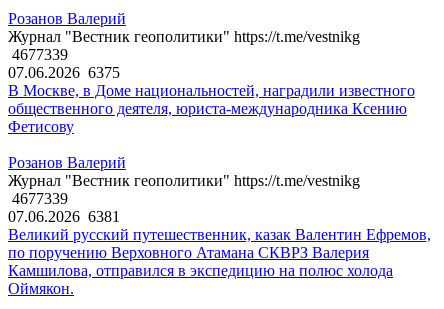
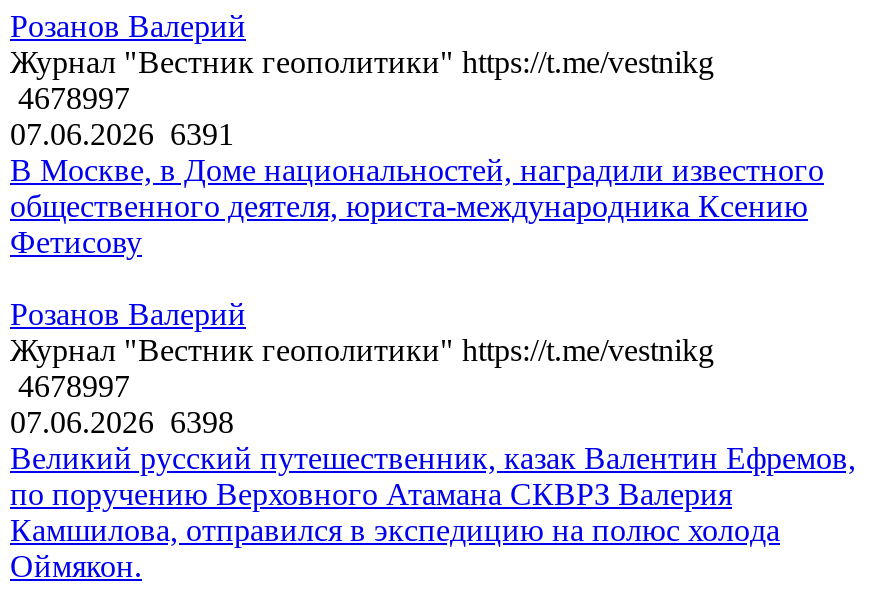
- 4677339
+ 4678997

- 07.06.2026 6375
+ 07.06.2026 6391

- 4677339
+ 4678997

- 07.06.2026 6381
+ 07.06.2026 6398
